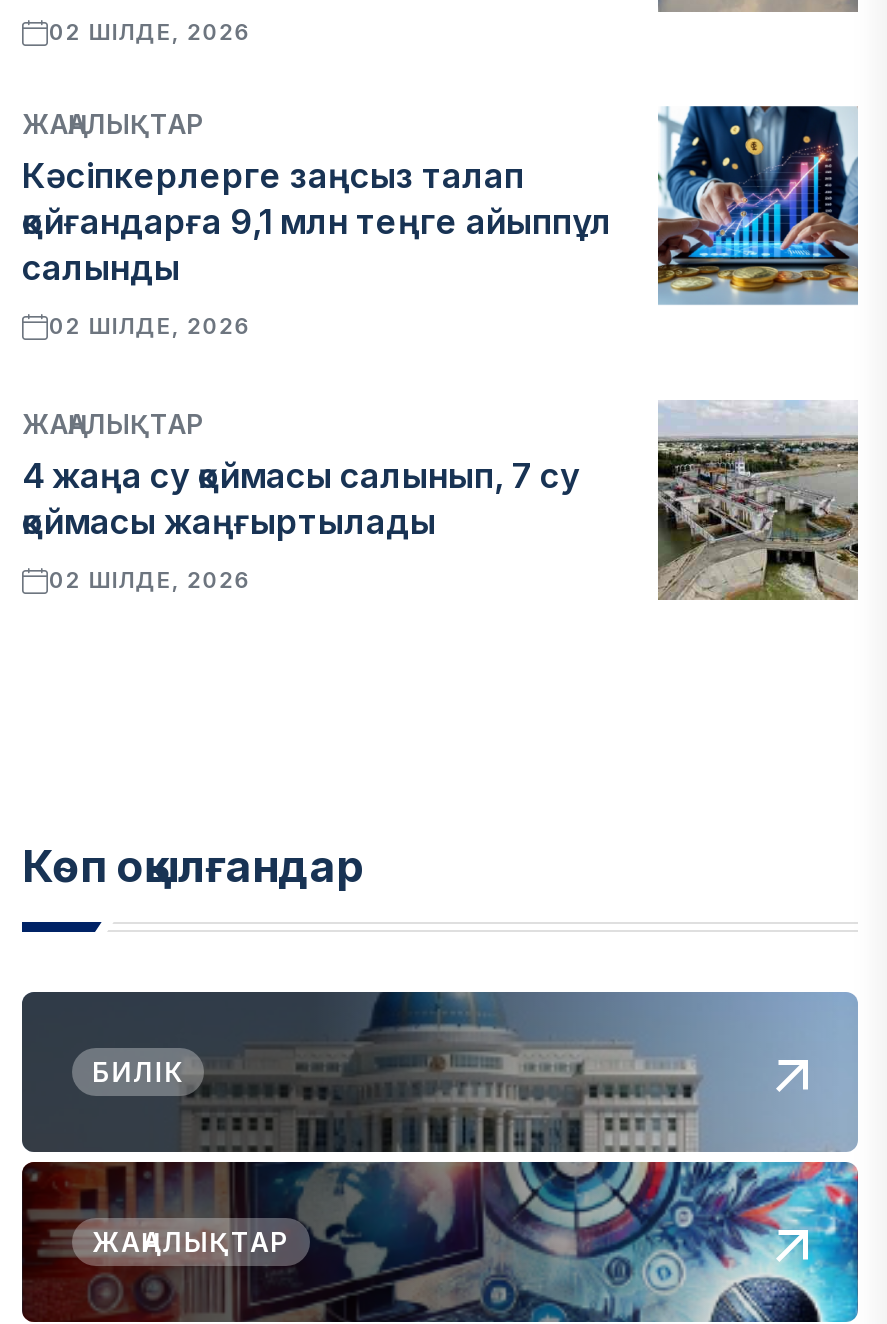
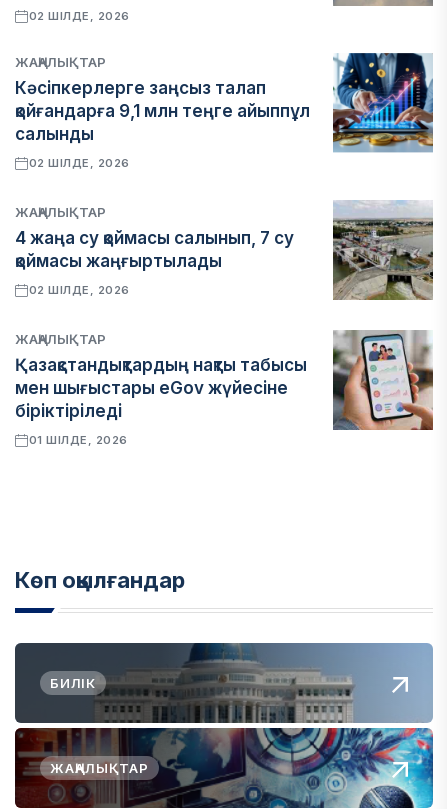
+ [image]
+ ЖАҢАЛЫҚТАР
+ Қазақстандықтардың нақты табысы
+ мен шығыстары eGov жүйесіне
+ біріктіріледі
+ 01 ШІЛДЕ, 2026
